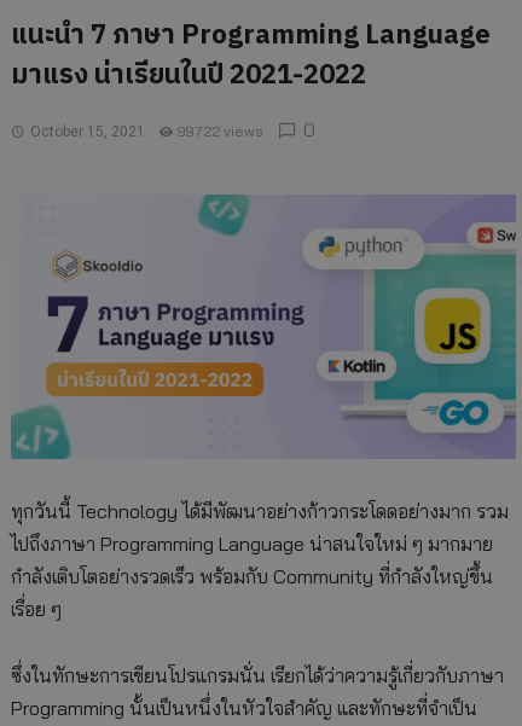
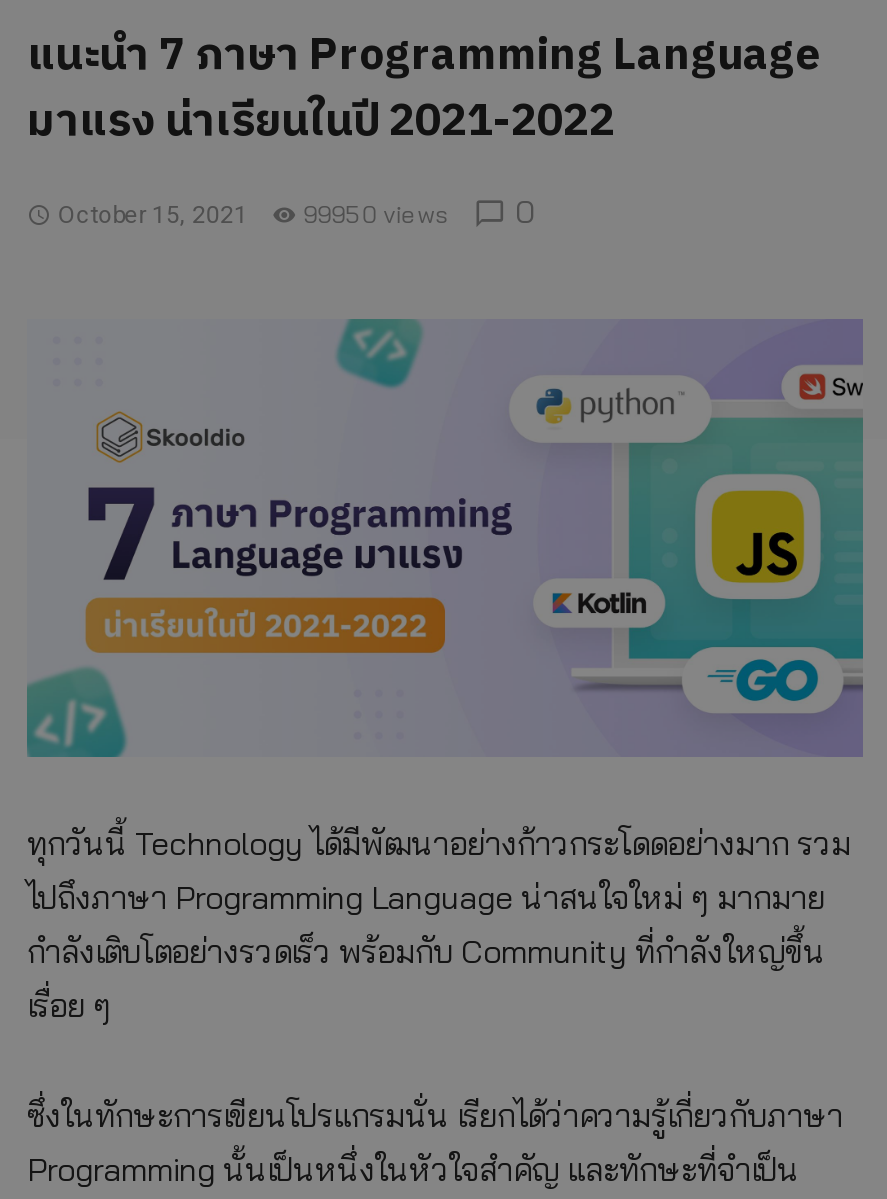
- October 15, 2021 99722 views
+ October 15, 2021 99950 views
